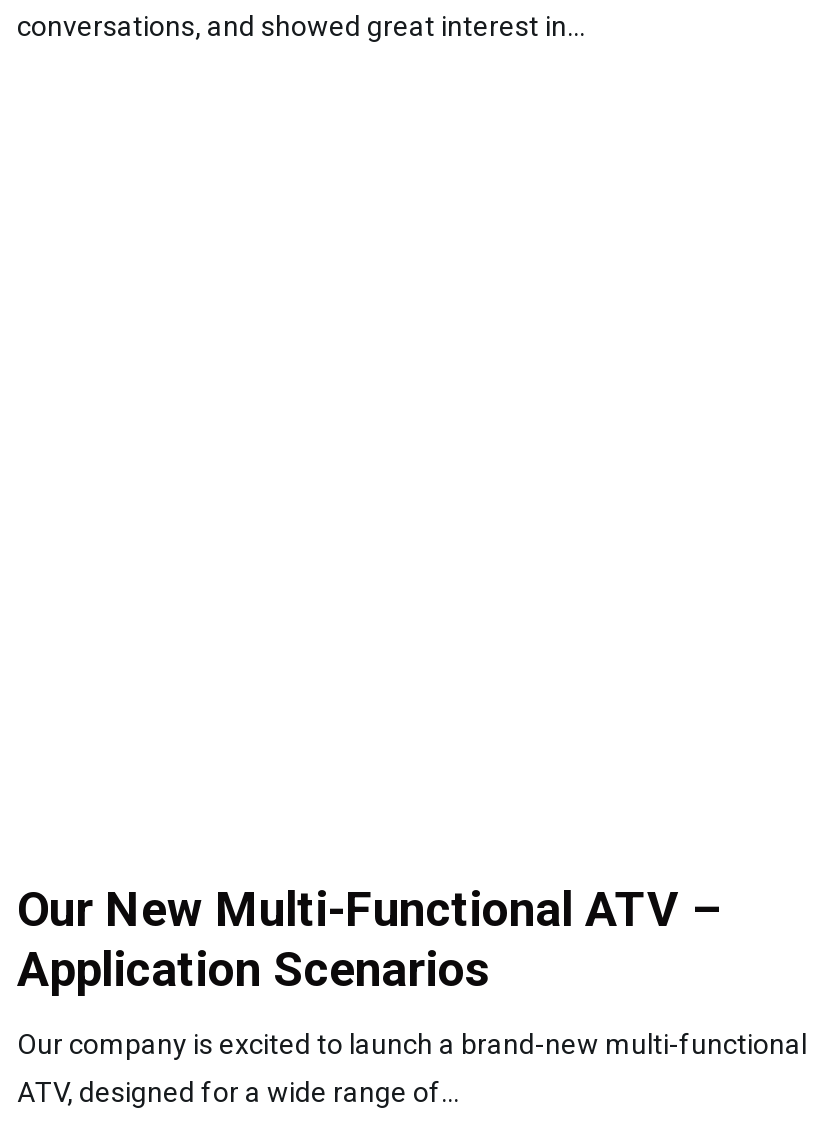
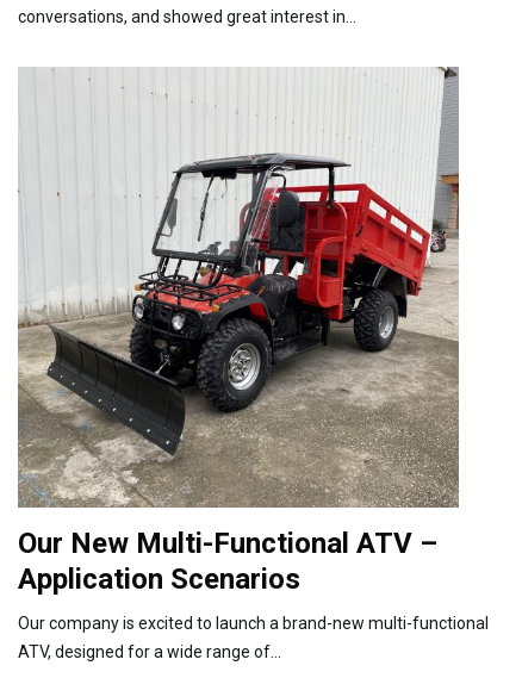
+ [image]
